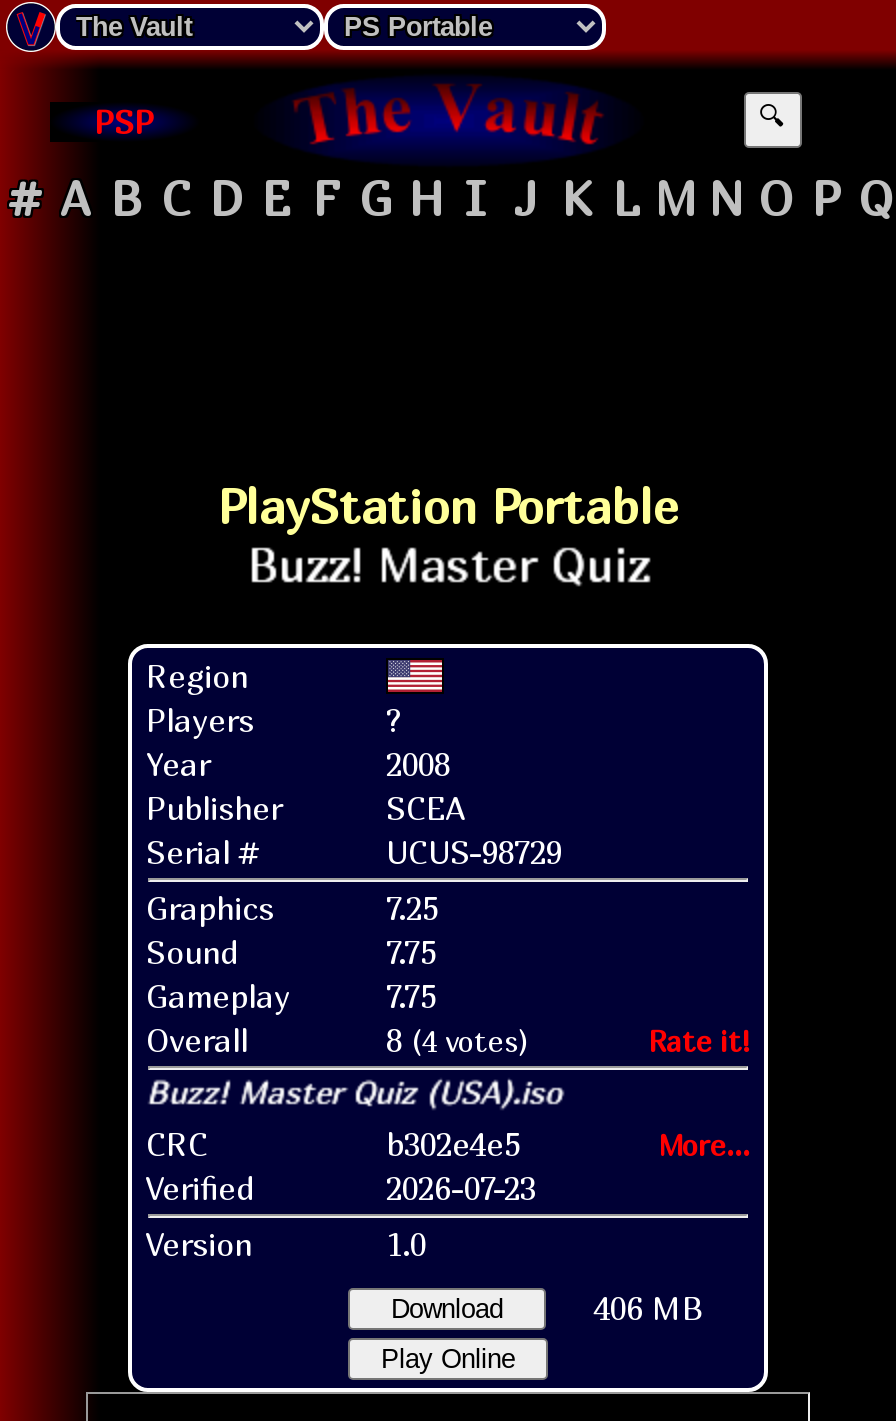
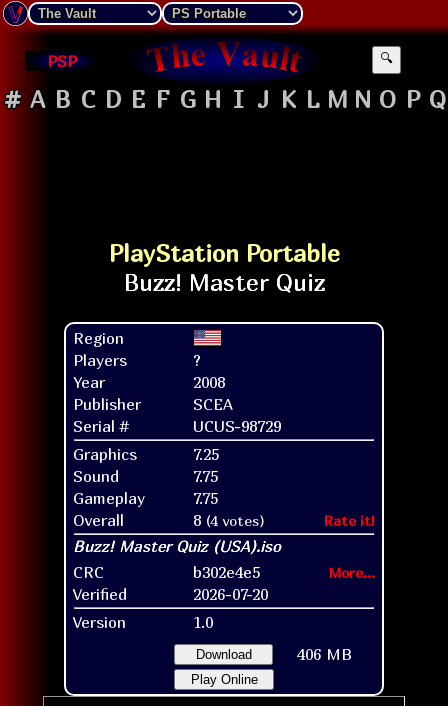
- 2026-07-23
+ 2026-07-20
